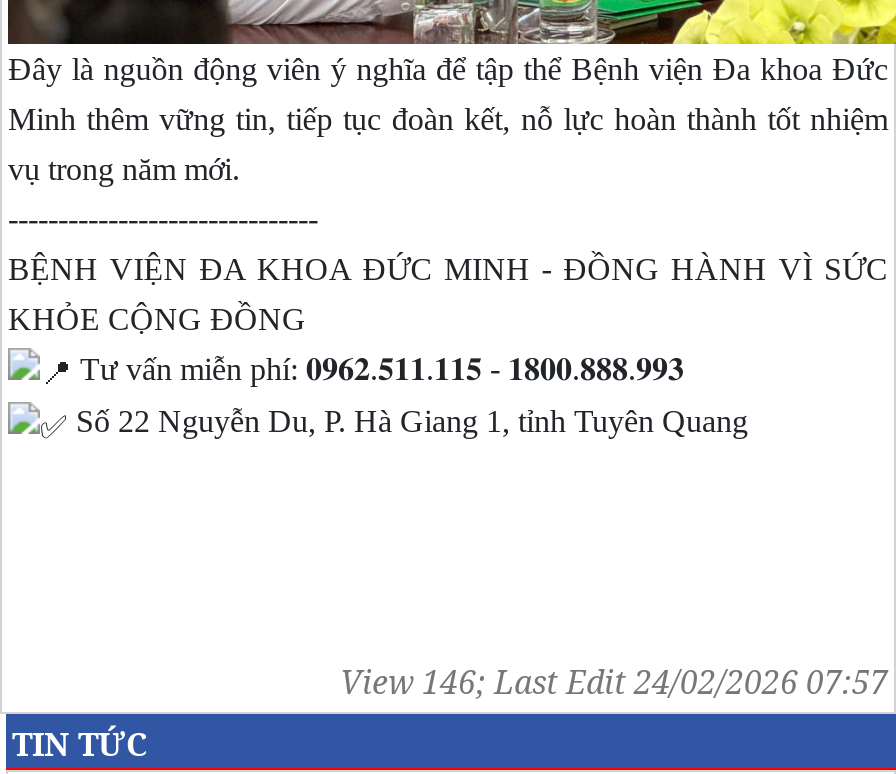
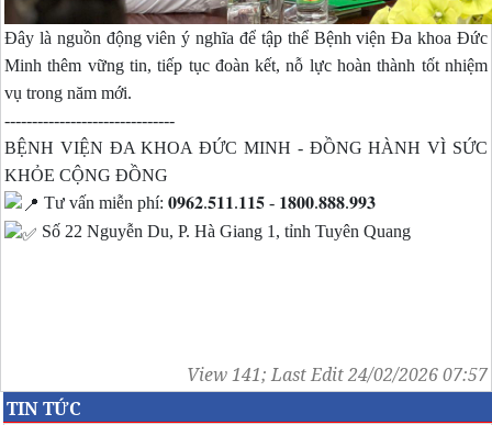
- View 146; Last Edit 24/02/2026 07:57
+ View 141; Last Edit 24/02/2026 07:57
